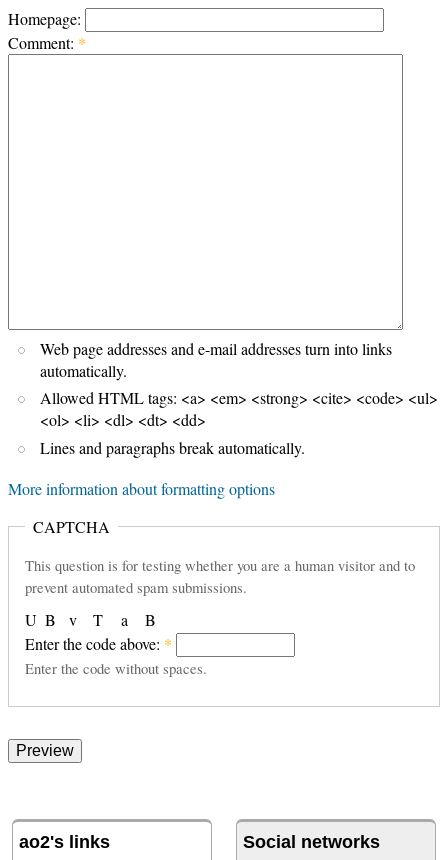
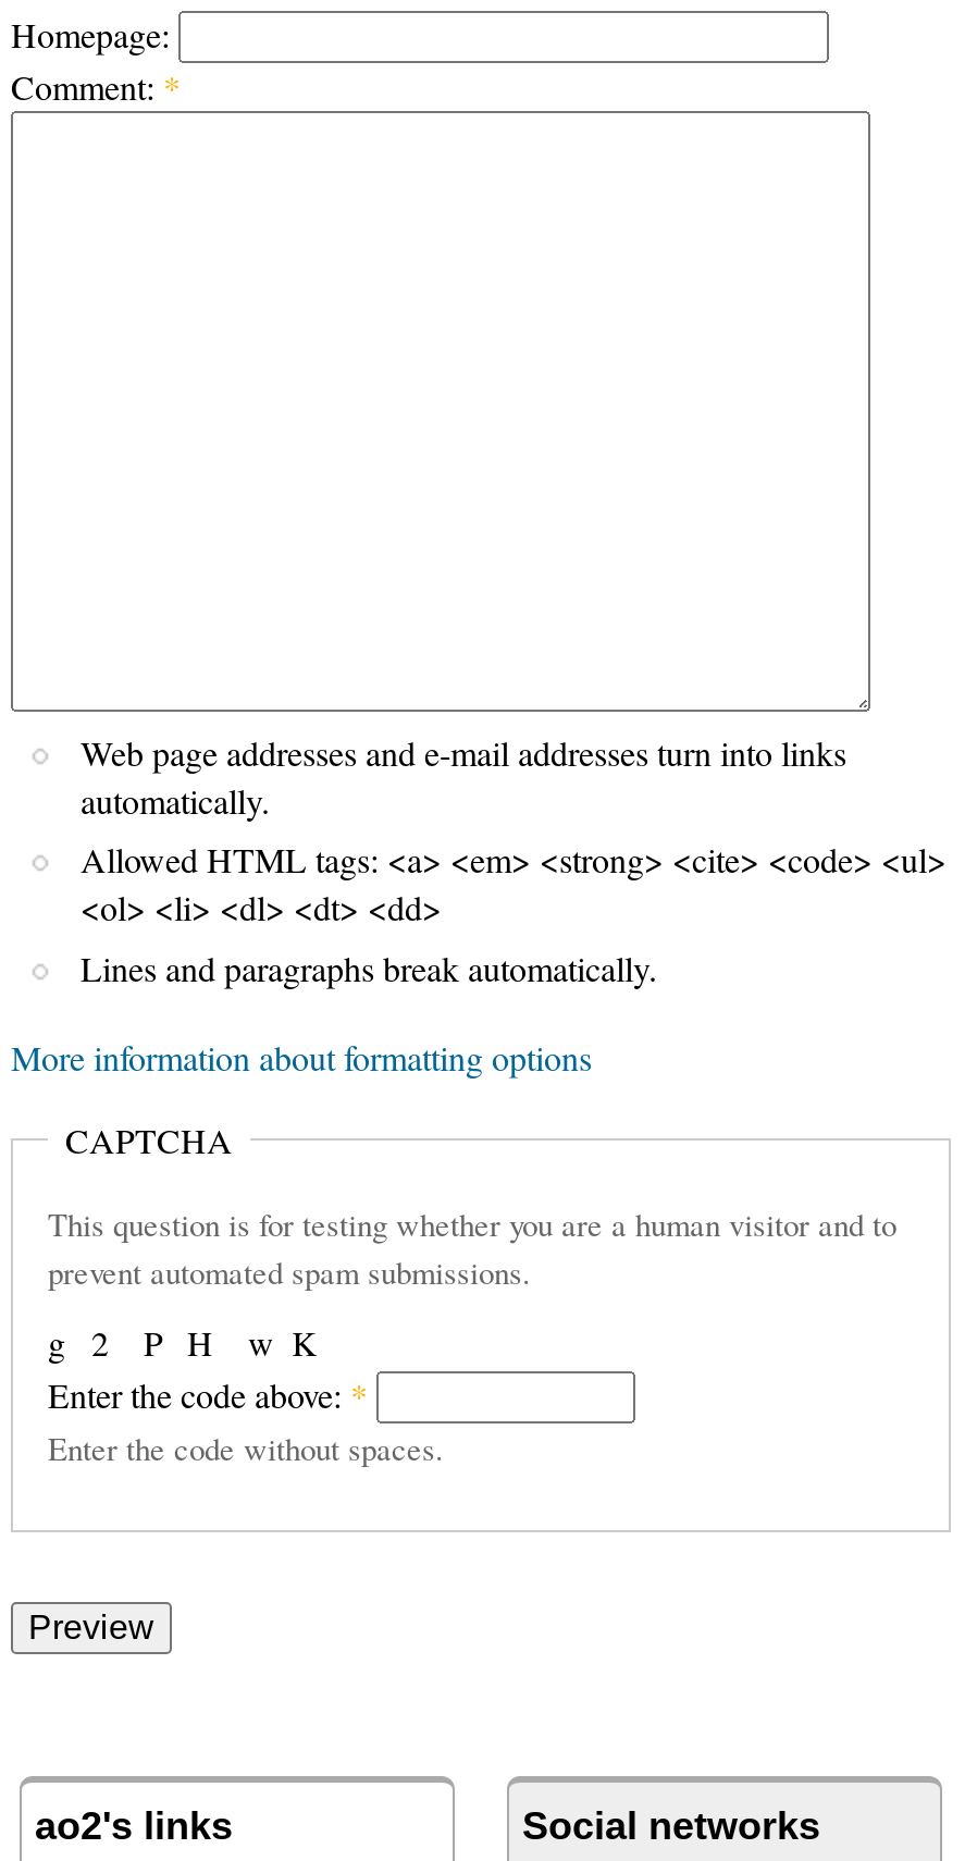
- B
- a
- U
- T
- v
- B
+ g
+ w K
+ P
+ 2
+ H
